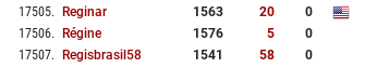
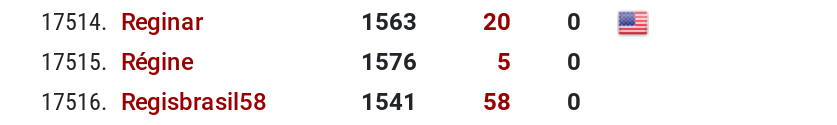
- 17505. Reginar
+ 17514. Reginar

- 17506. Régine
+ 17515. Régine

- 17507. Regisbrasil58
+ 17516. Regisbrasil58
